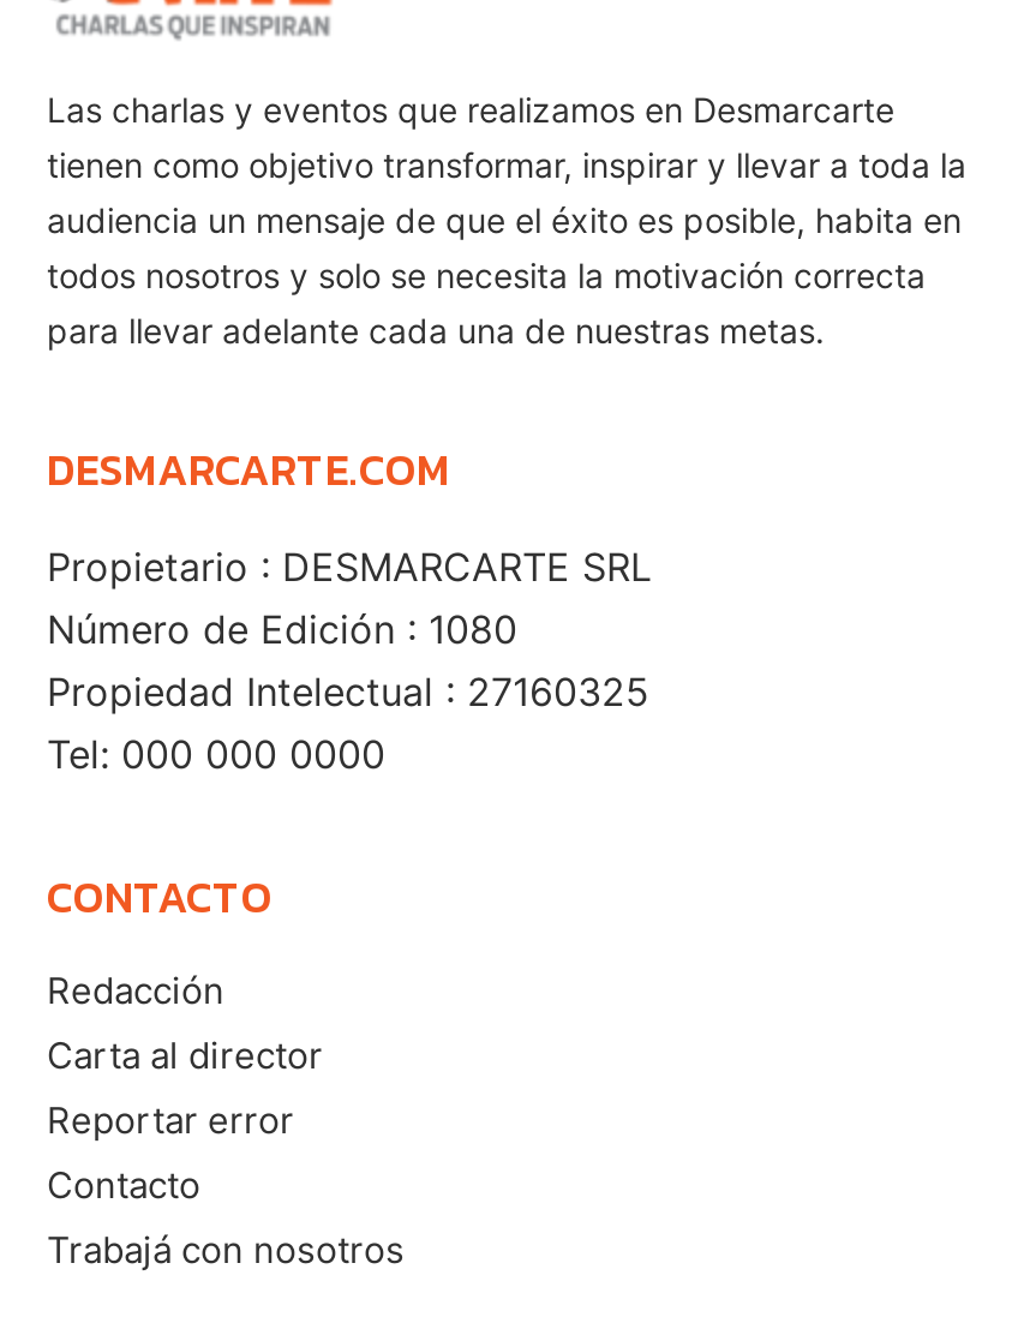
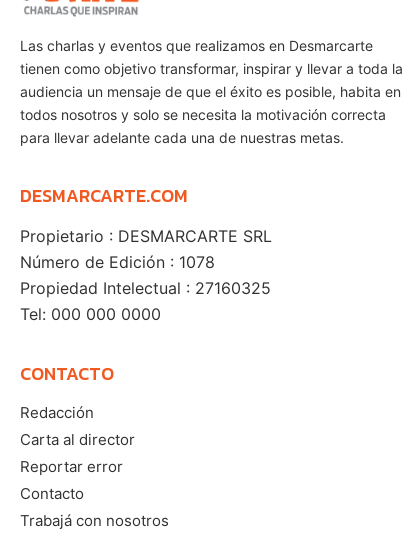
- Número de Edición : 1080
+ Número de Edición : 1078
